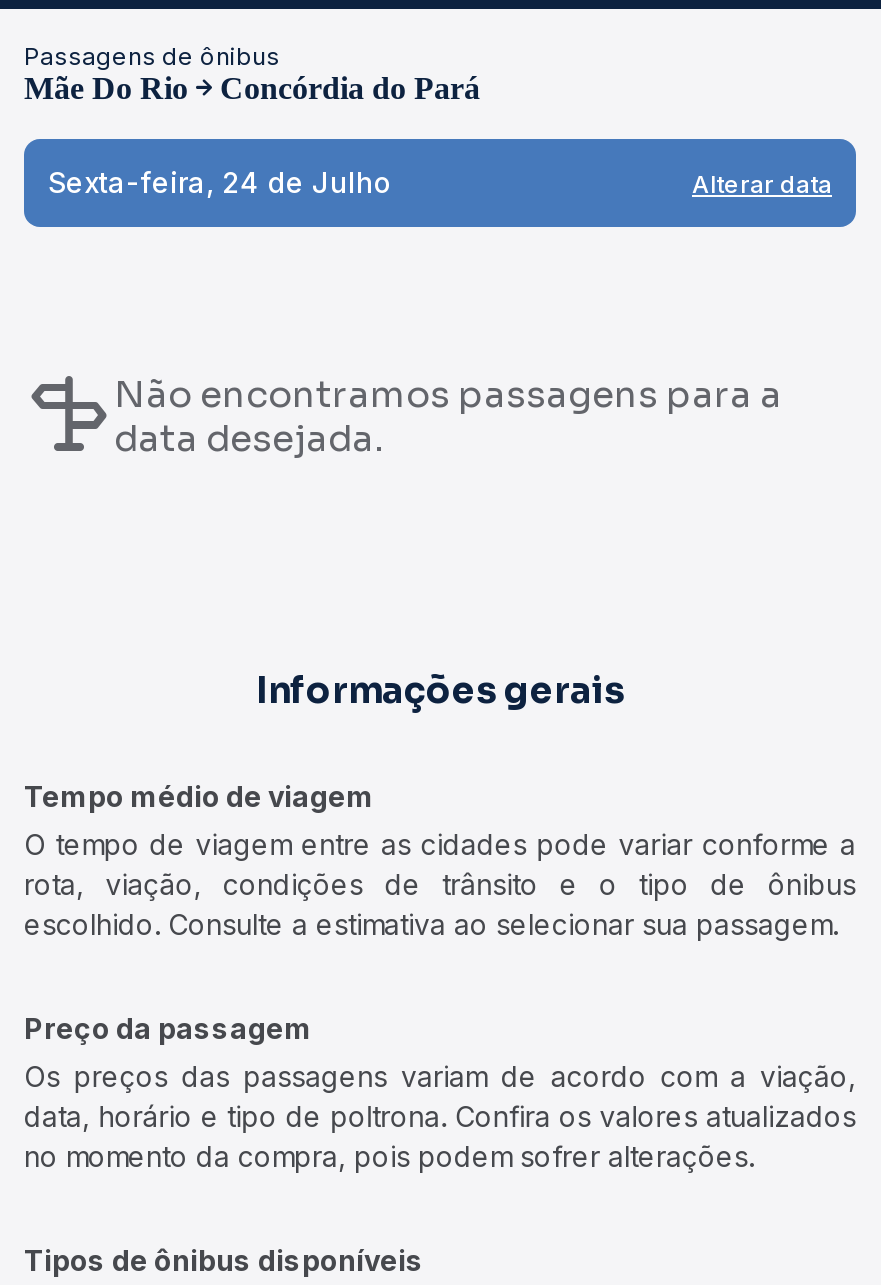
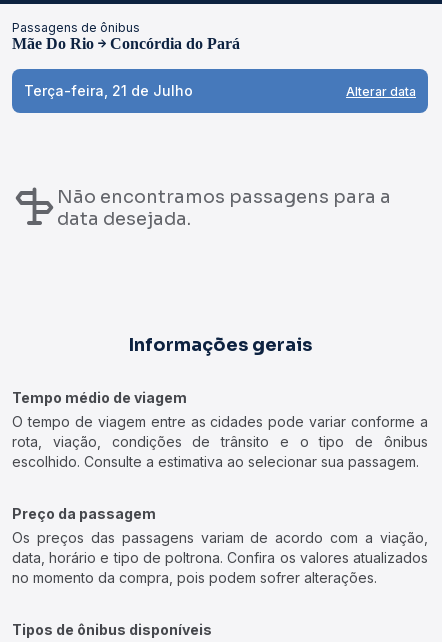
- Sexta-feira, 24 de Julho
+ Terça-feira, 21 de Julho
